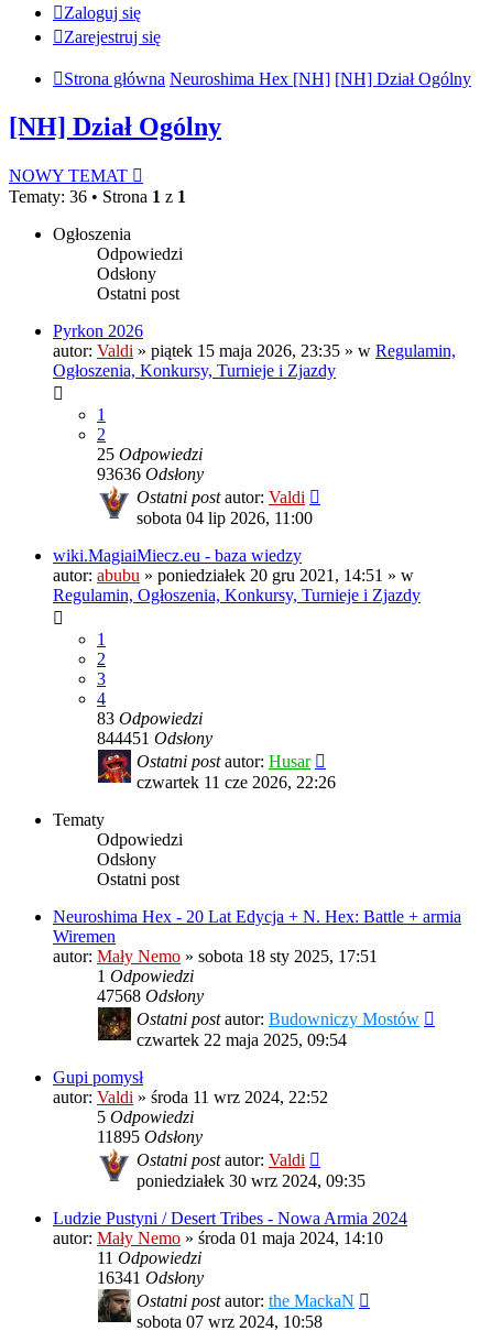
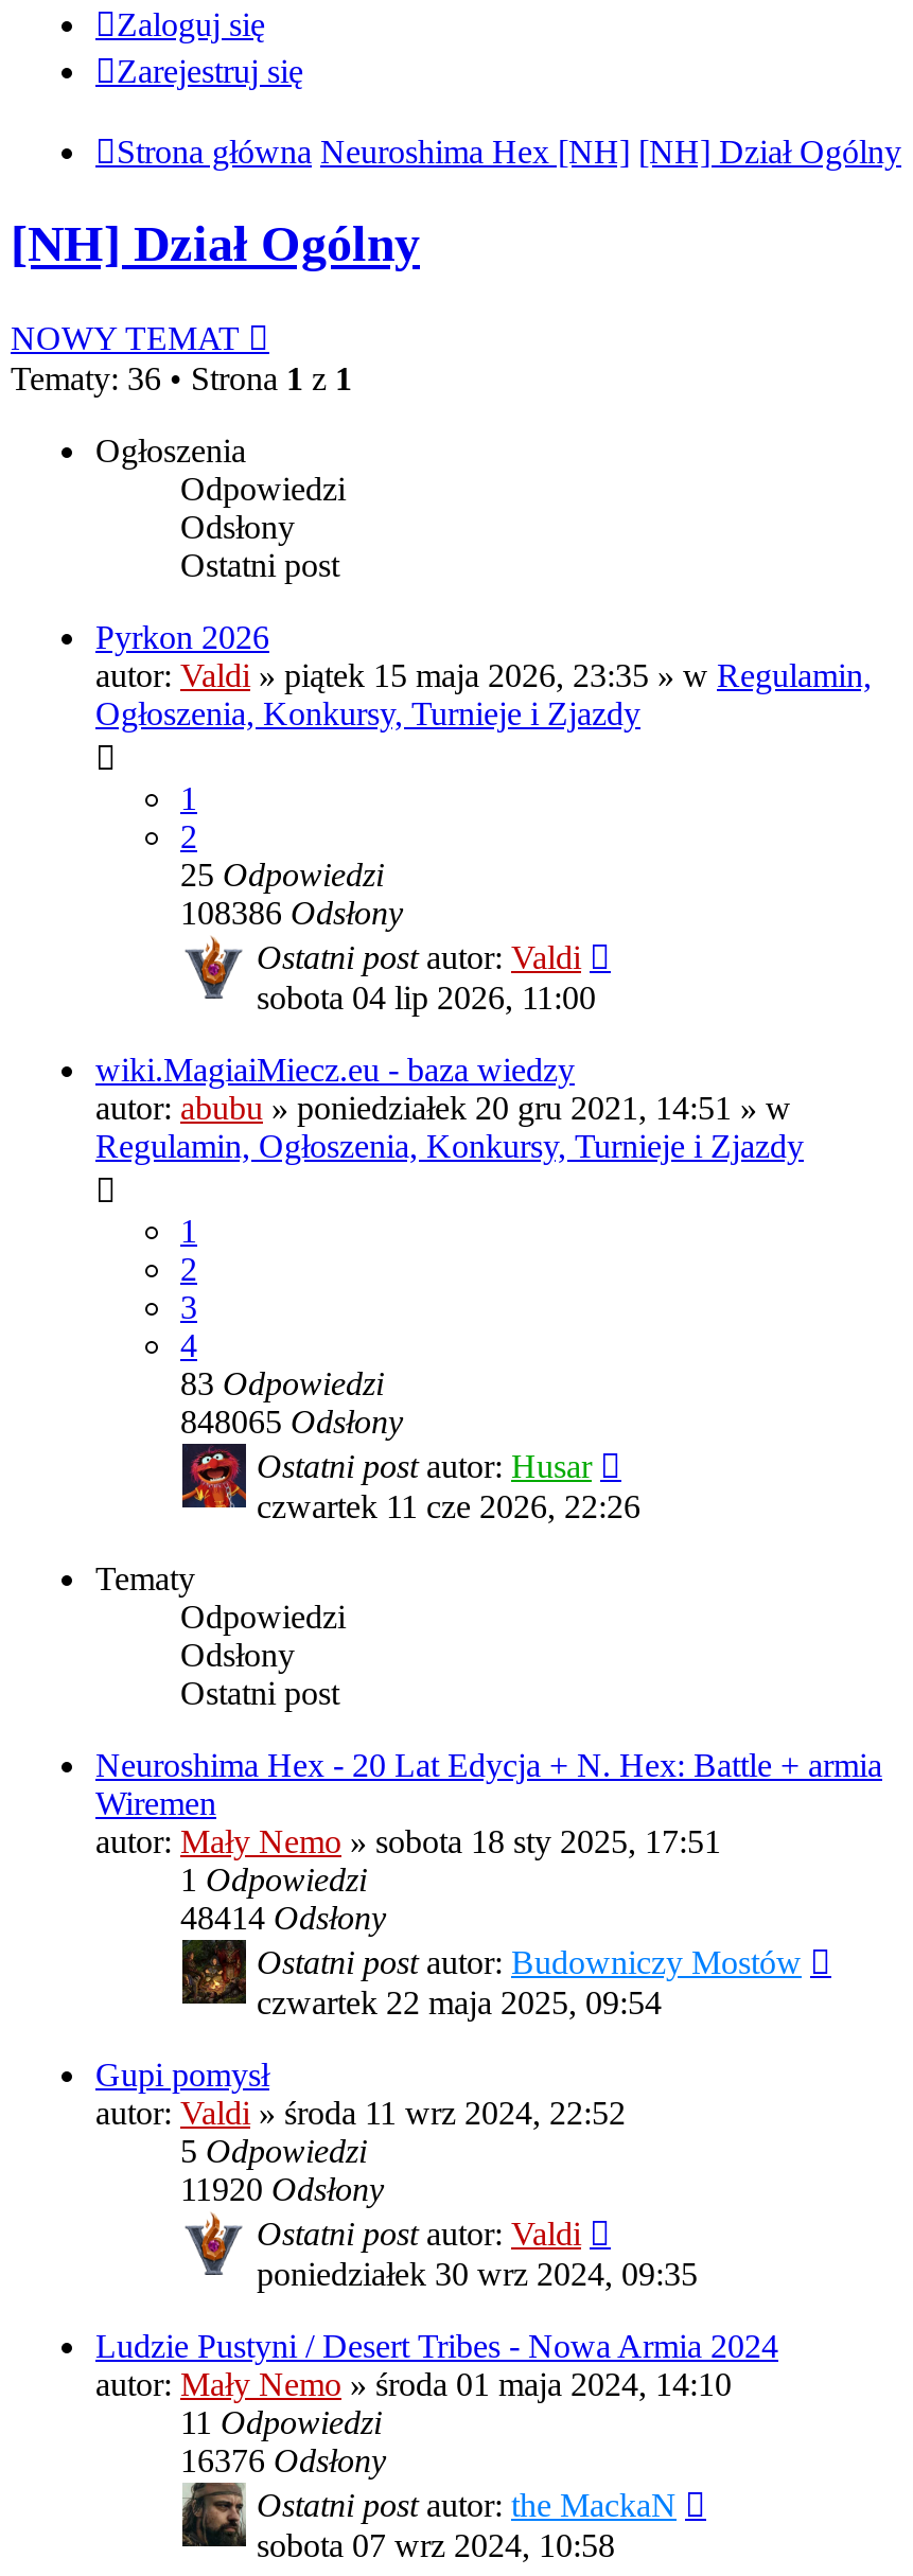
- 93636 Odsłony
+ 108386 Odsłony

- 844451 Odsłony
+ 848065 Odsłony

- 47568 Odsłony
+ 48414 Odsłony

- 11895 Odsłony
+ 11920 Odsłony

- 16341 Odsłony
+ 16376 Odsłony
